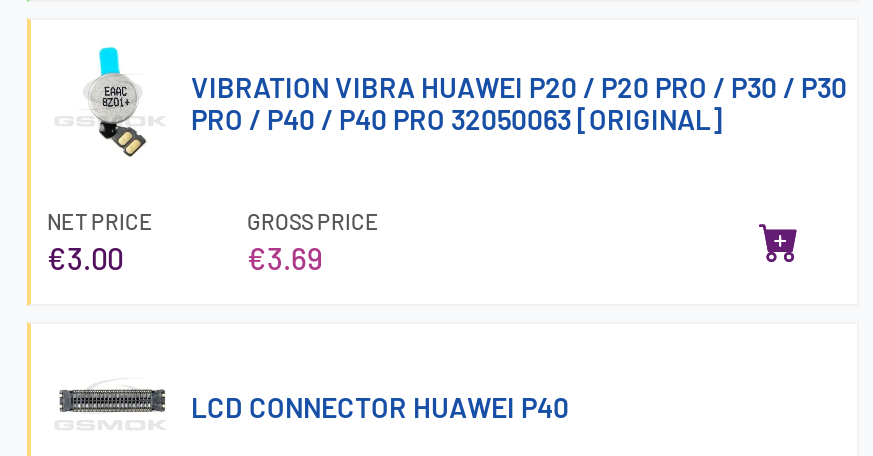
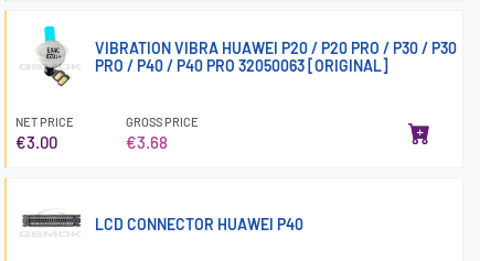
- €3.69
+ €3.68
